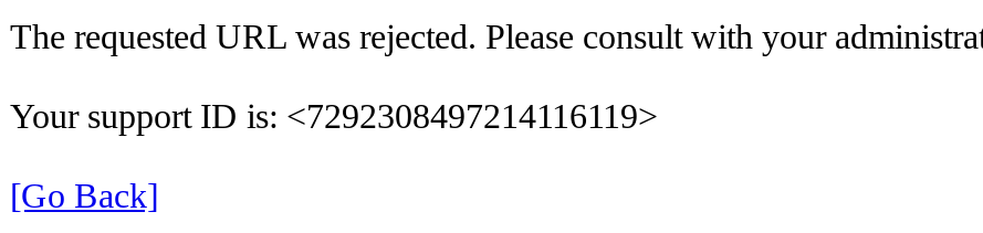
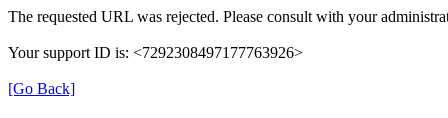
- Your support ID is: <7292308497214116119>
+ Your support ID is: <7292308497177763926>
